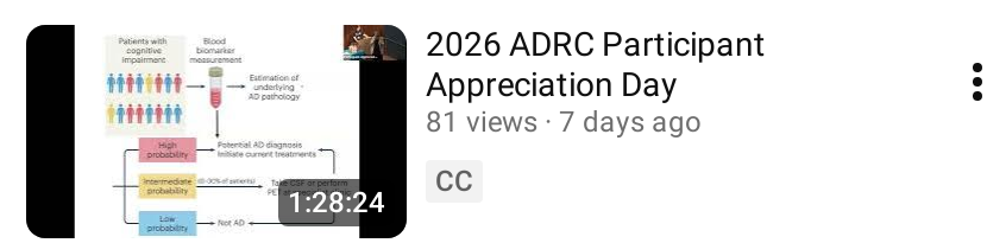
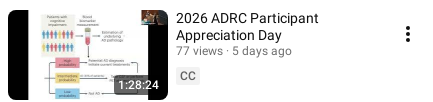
- 81 views
+ 77 views

- 7 days ago
+ 5 days ago
